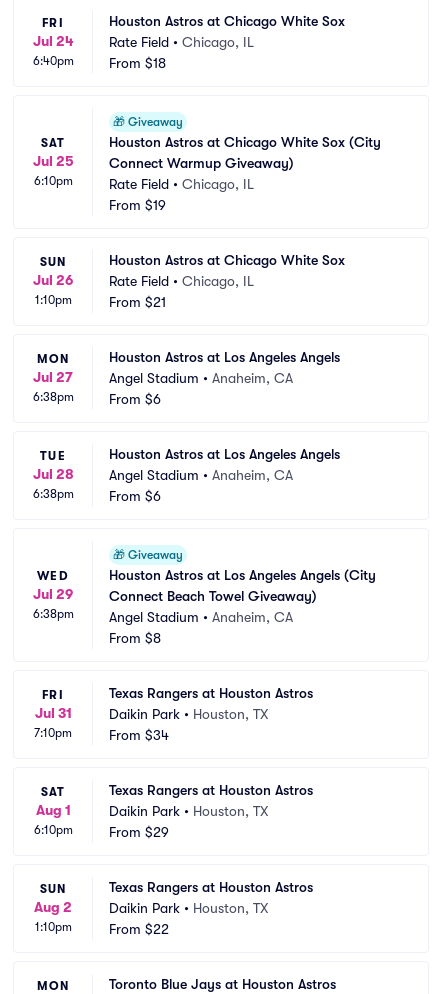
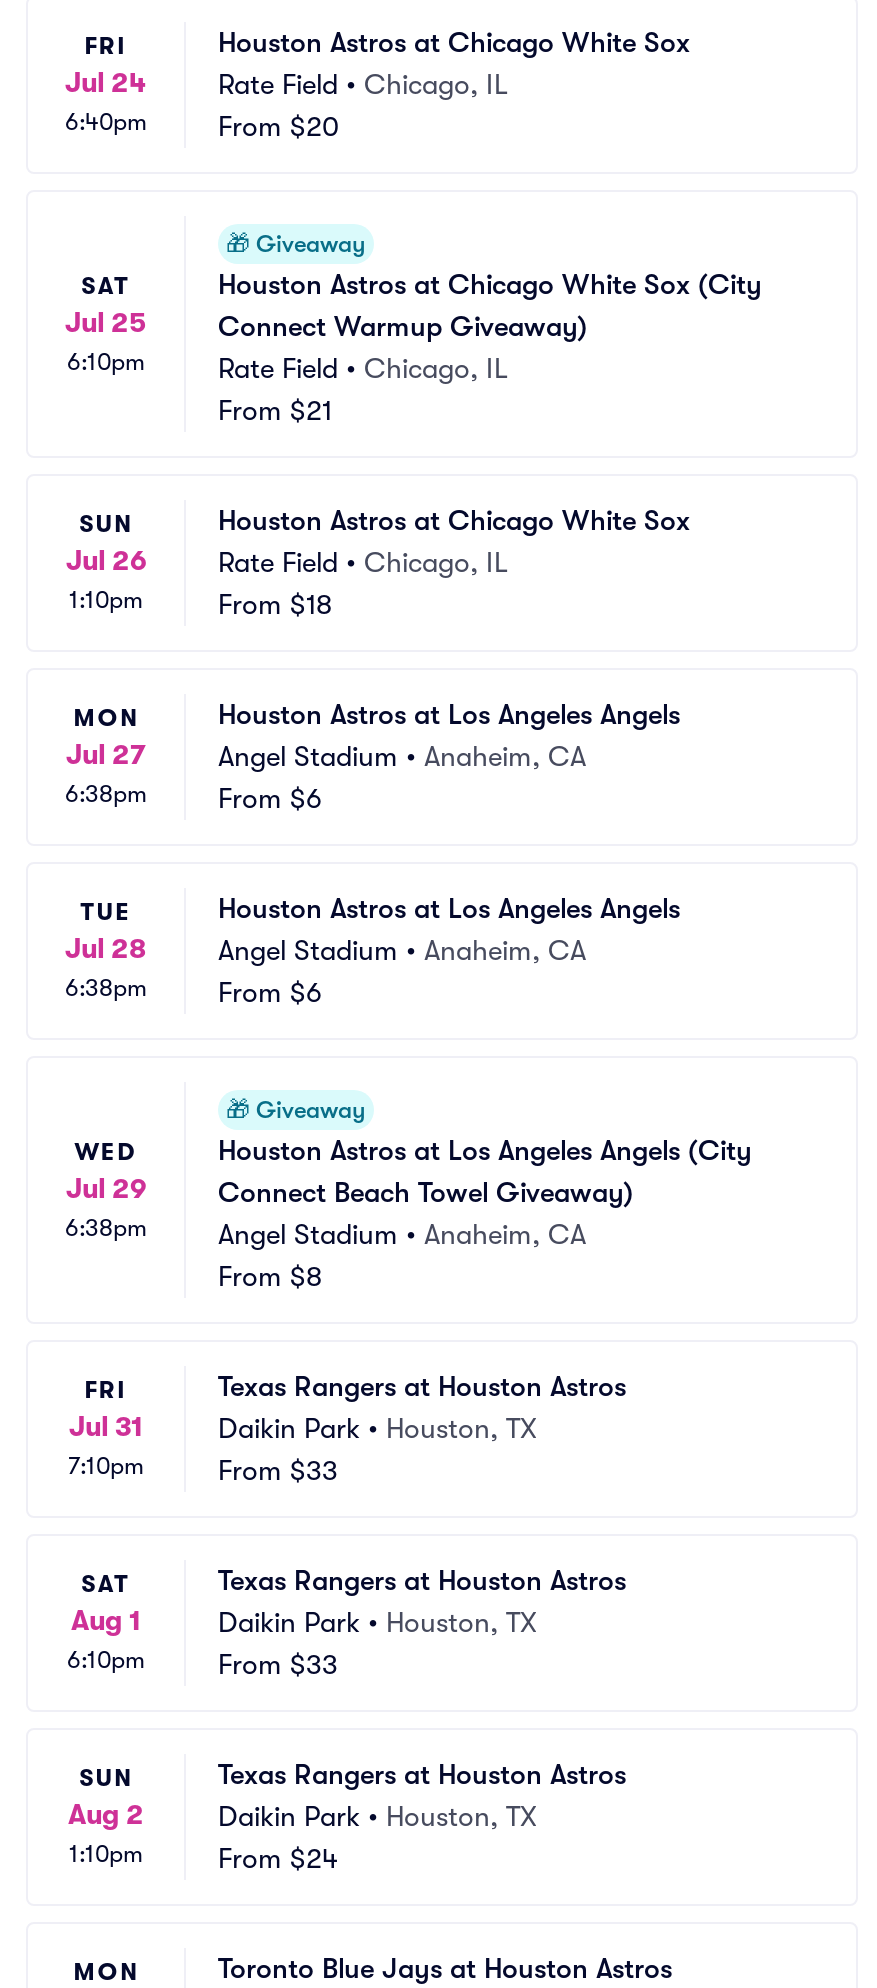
- From $18
+ From $20

- From $19
+ From $21

- From $21
+ From $18

- From $34
+ From $33

- From $29
+ From $33

- From $22
+ From $24
